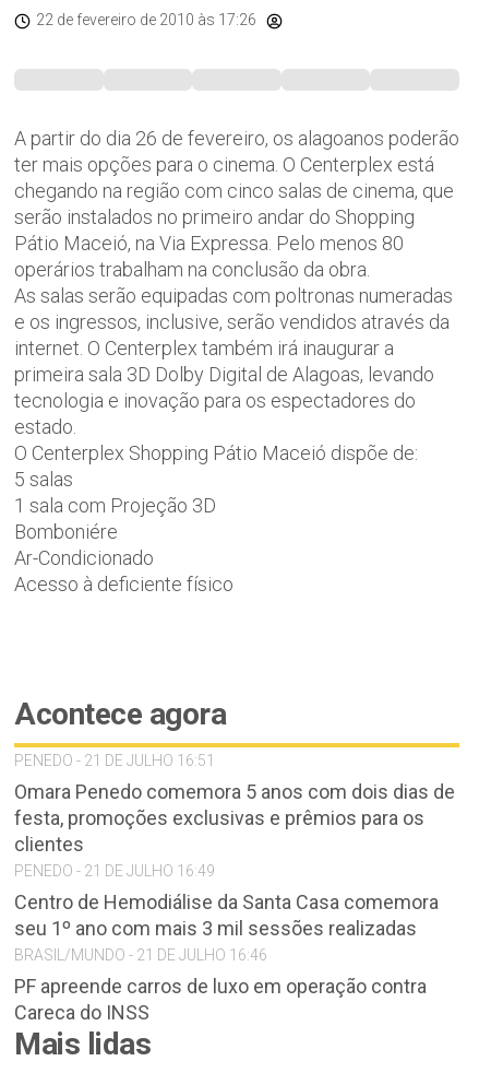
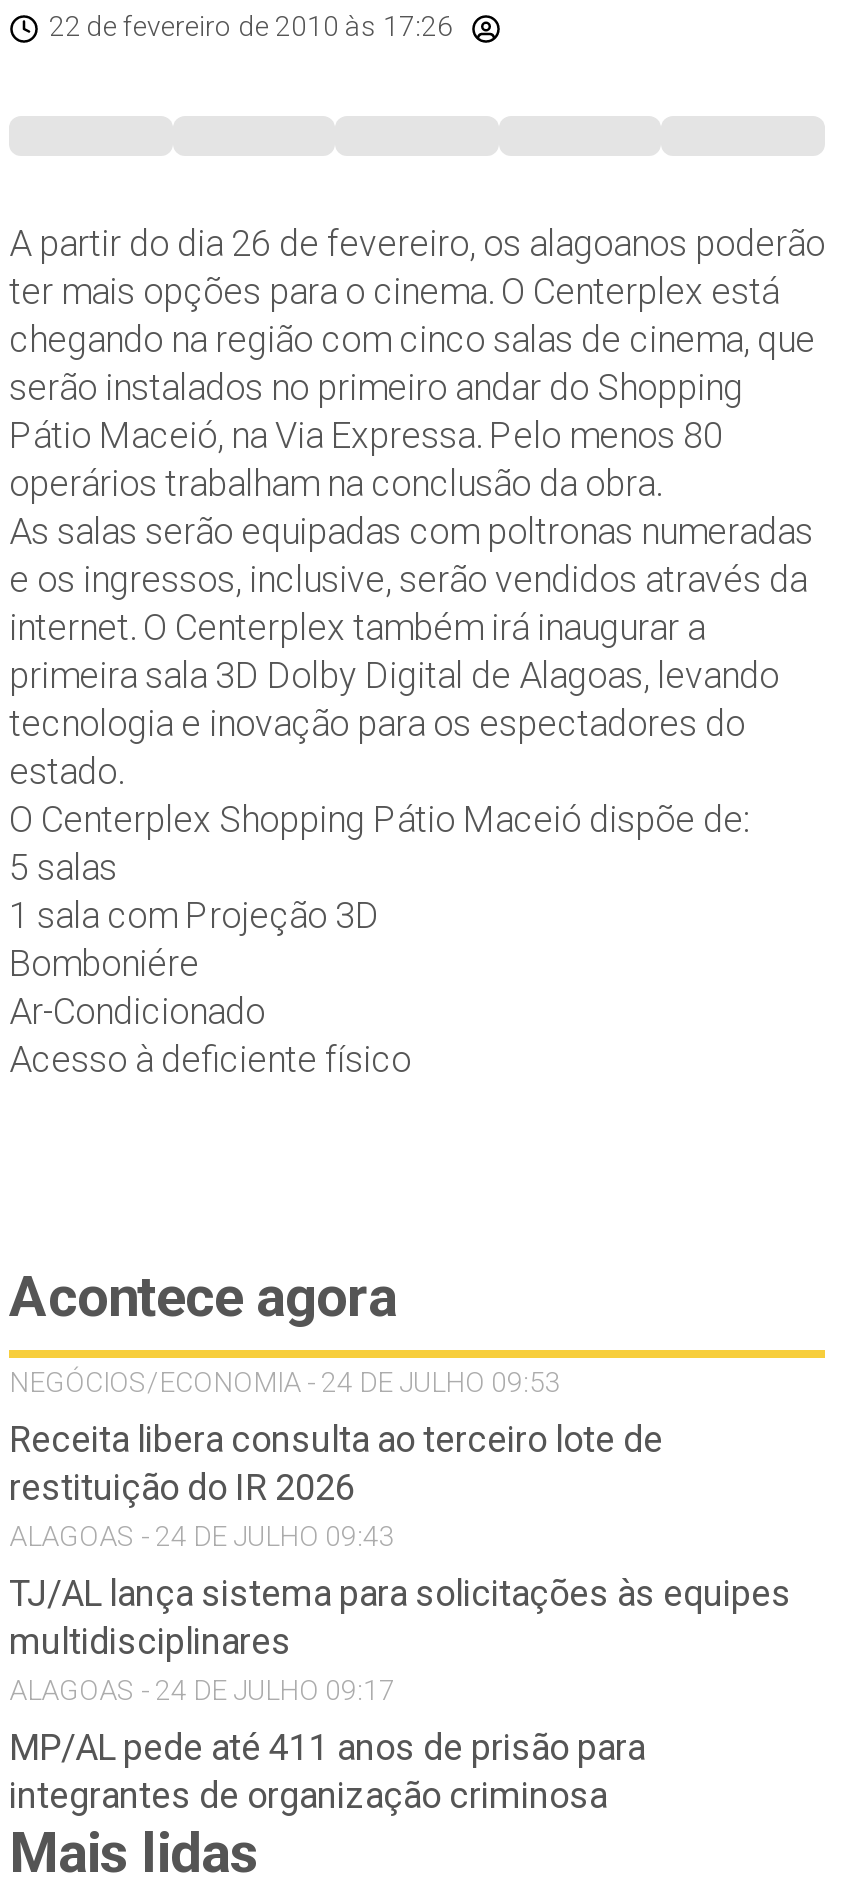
- PENEDO - 21 DE JULHO 16:51
+ NEGÓCIOS/ECONOMIA - 24 DE JULHO 09:53

- Omara Penedo comemora 5 anos com dois dias de
- festa, promoções exclusivas e prêmios para os
- clientes
- PENEDO - 21 DE JULHO 16:49
+ Receita libera consulta ao terceiro lote de
+ restituição do IR 2026
+ ALAGOAS - 24 DE JULHO 09:43

- Centro de Hemodiálise da Santa Casa comemora
- seu 1º ano com mais 3 mil sessões realizadas
- BRASIL/MUNDO - 21 DE JULHO 16:46
+ TJ/AL lança sistema para solicitações às equipes
+ multidisciplinares
+ ALAGOAS - 24 DE JULHO 09:17

- PF apreende carros de luxo em operação contra
- Careca do INSS
+ MP/AL pede até 411 anos de prisão para
+ integrantes de organização criminosa
